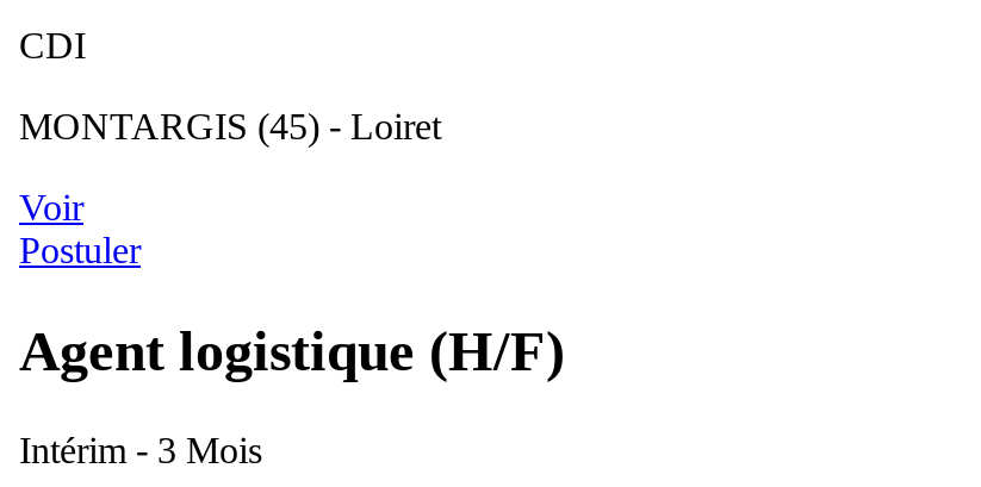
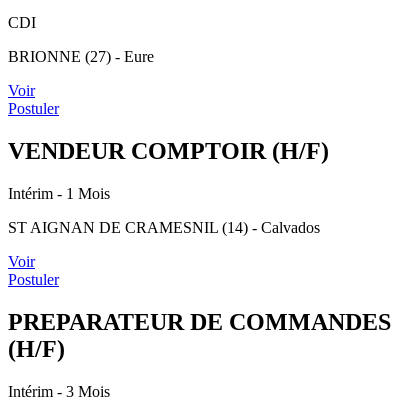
- MONTARGIS (45) - Loiret
+ BRIONNE (27) - Eure

- Agent logistique (H/F)
+ VENDEUR COMPTOIR (H/F)
+ Intérim - 1 Mois
+ ST AIGNAN DE CRAMESNIL (14) - Calvados
+ Voir
+ Postuler
+ PREPARATEUR DE COMMANDES
+ (H/F)
